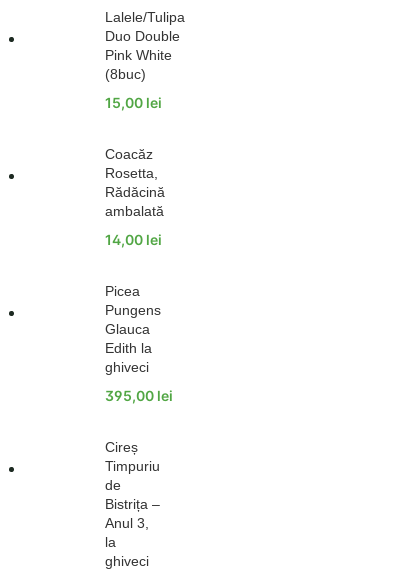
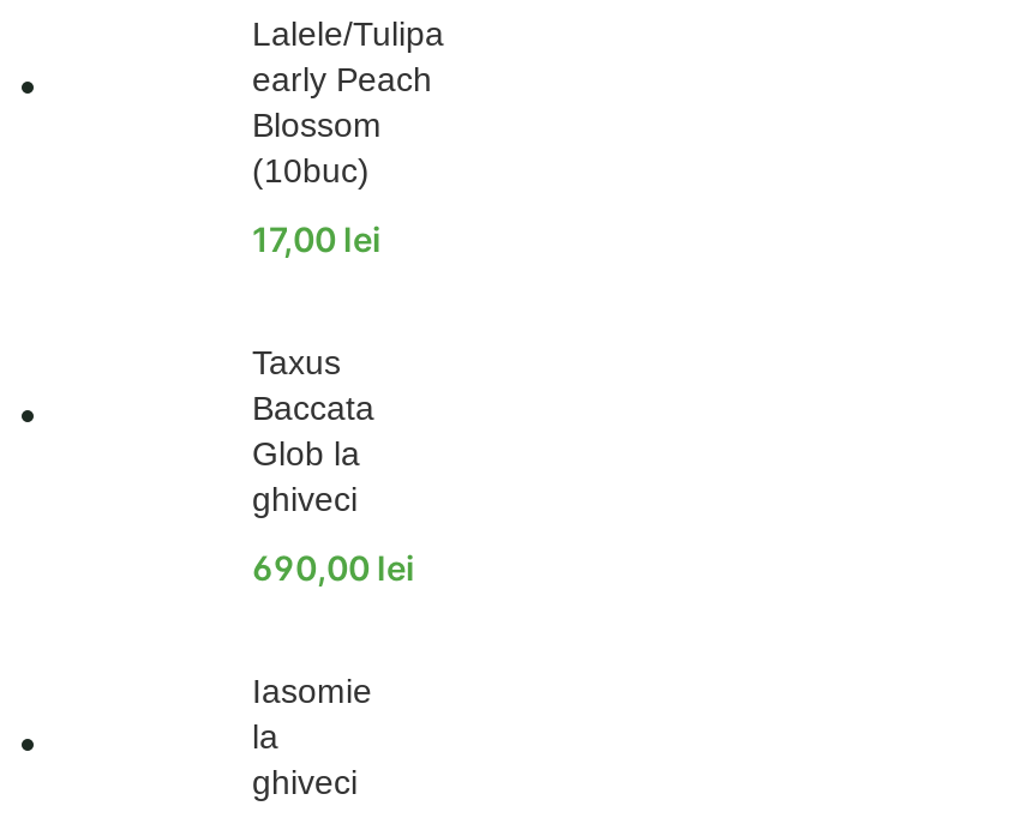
- Duo Double
- Pink White
- (8buc)
- 15,00 lei
- Coacăz
- Rosetta,
- Rădăcină
- ambalată
- 14,00 lei
- Picea
- Pungens
- Glauca
- Edith la
+ early Peach
+ Blossom
+ (10buc)
+ 17,00 lei
+ Taxus
+ Baccata
+ Glob la

- 395,00 lei
+ 690,00 lei

- Cireș
- Timpuriu
- de
- Bistrița –
- Anul 3,
+ Iasomie
